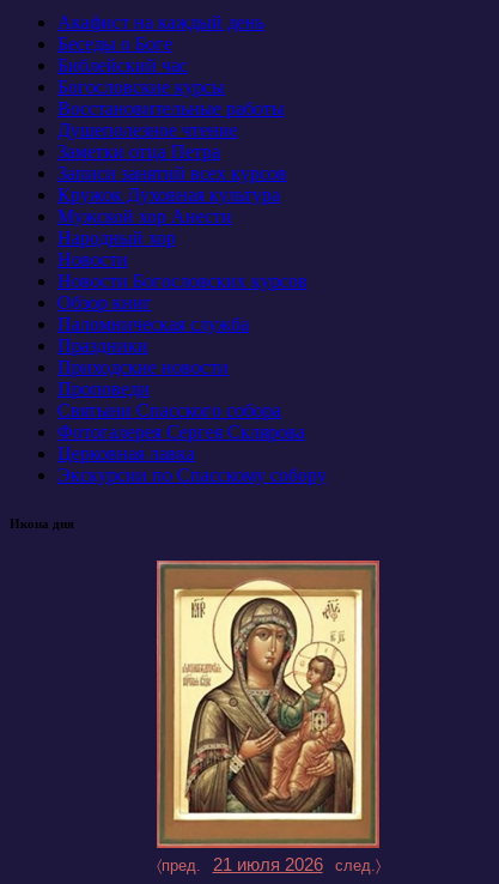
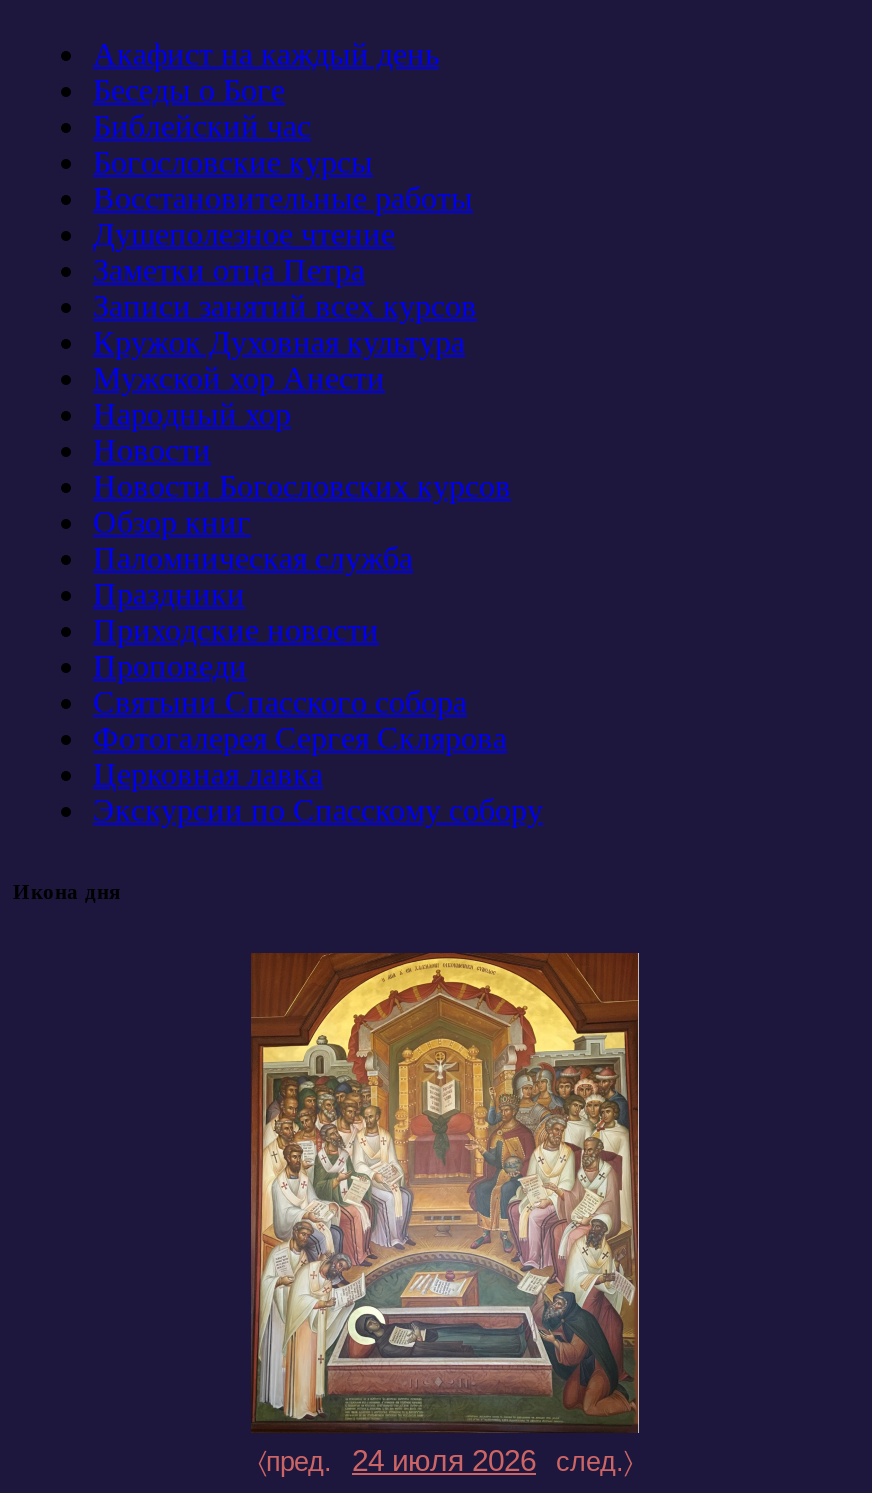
- [image]
- 21 июля 2026
+ [image]
+ 24 июля 2026
